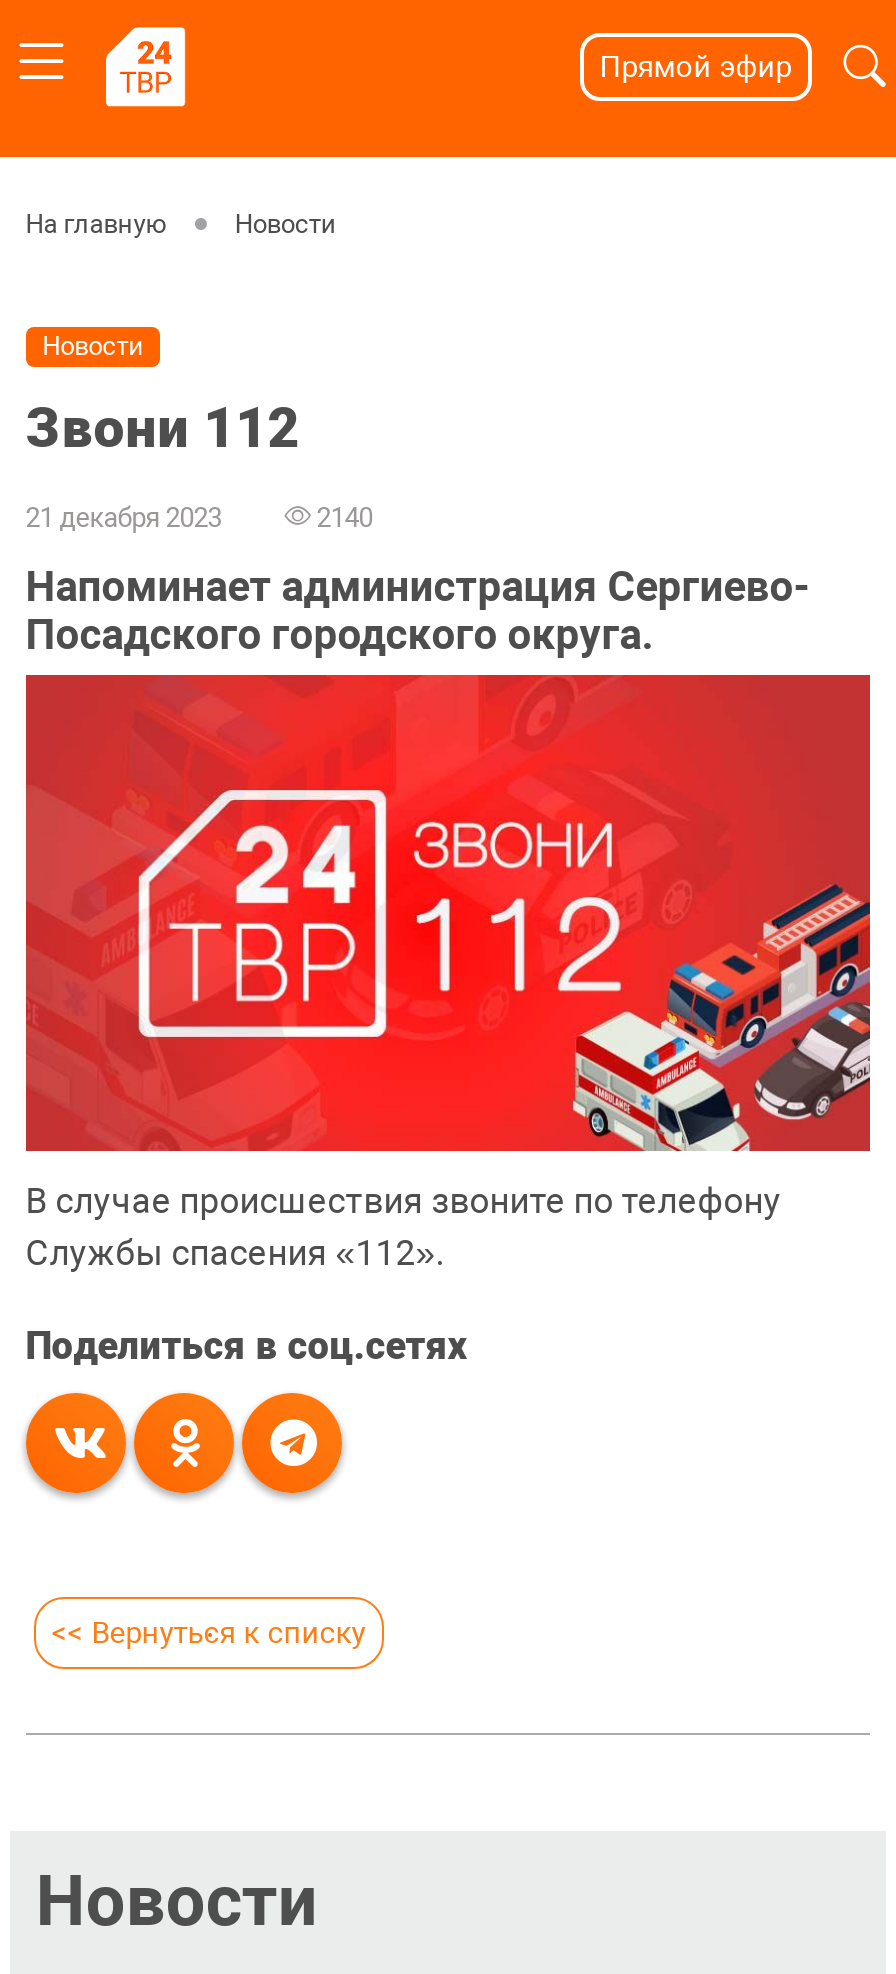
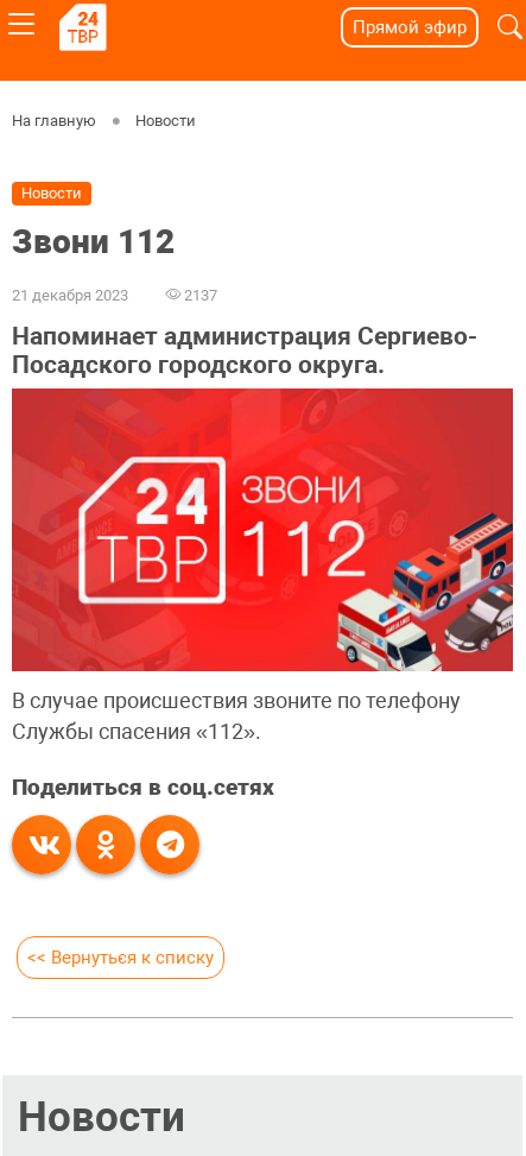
- 2140
+ 2137
